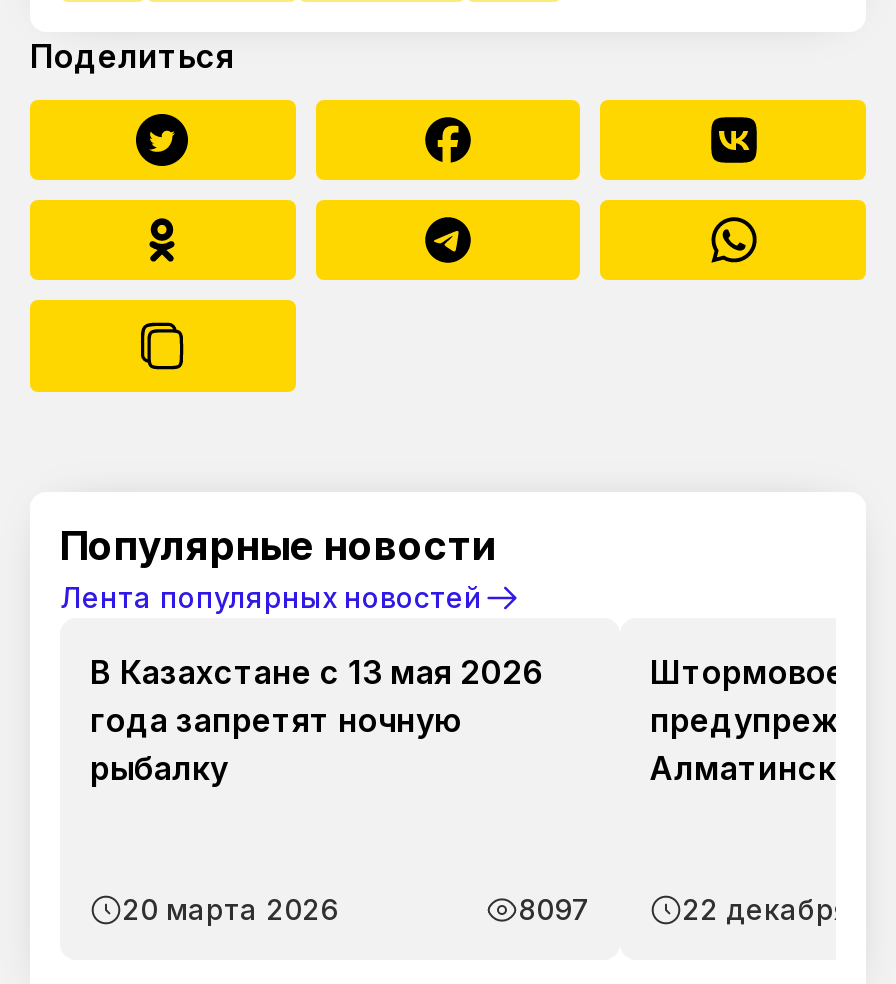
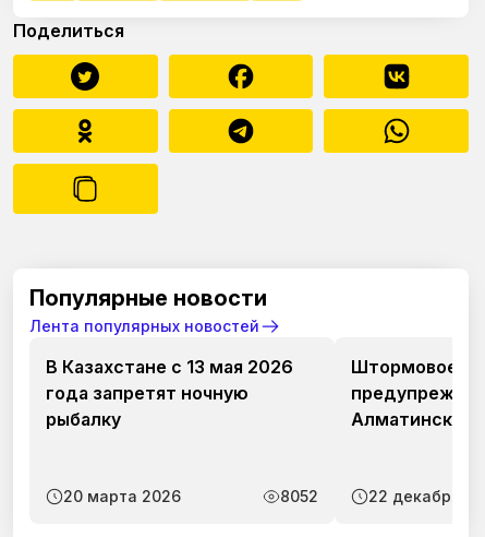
- 8097
+ 8052
